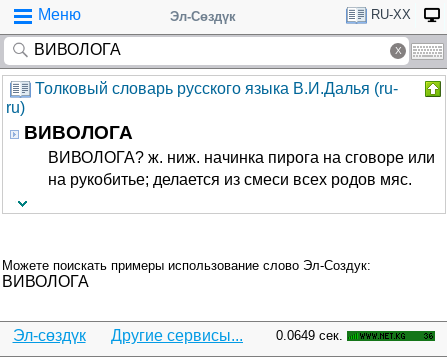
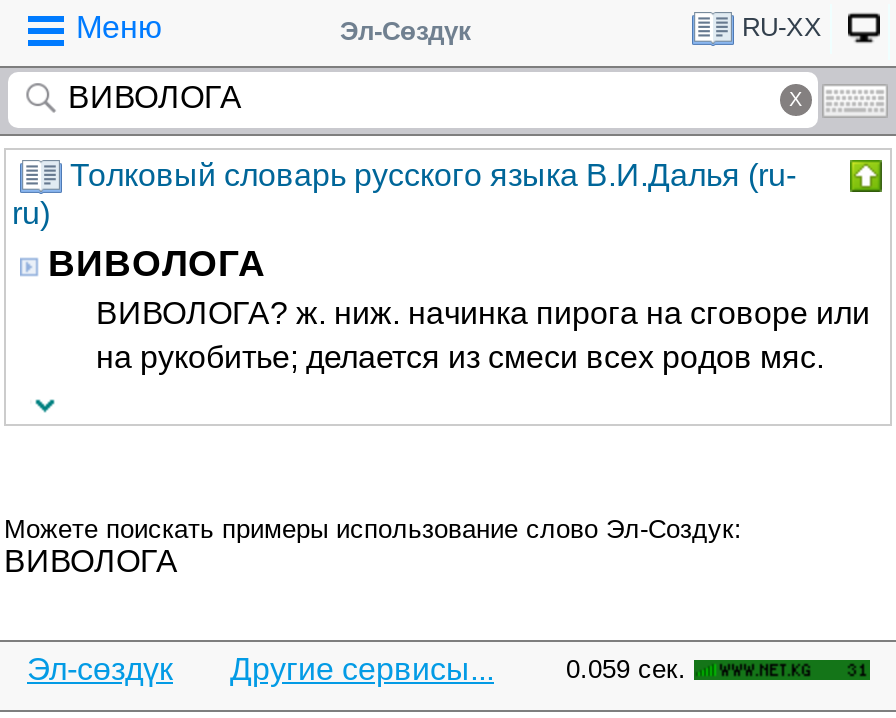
- 0.0649 сек.
+ 0.059 сек.
